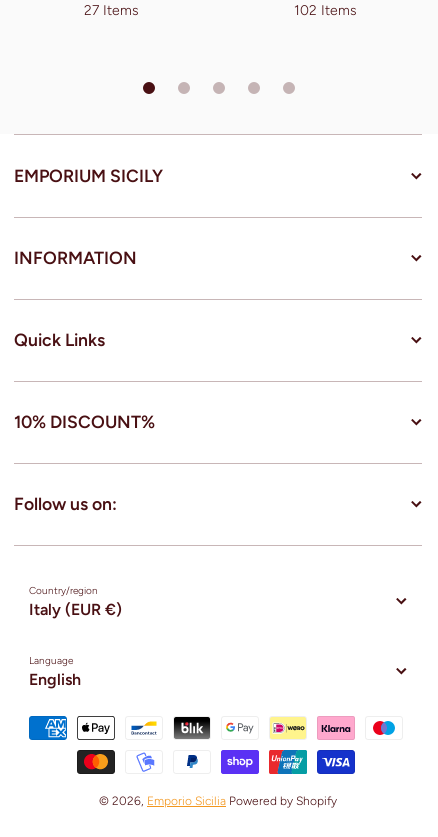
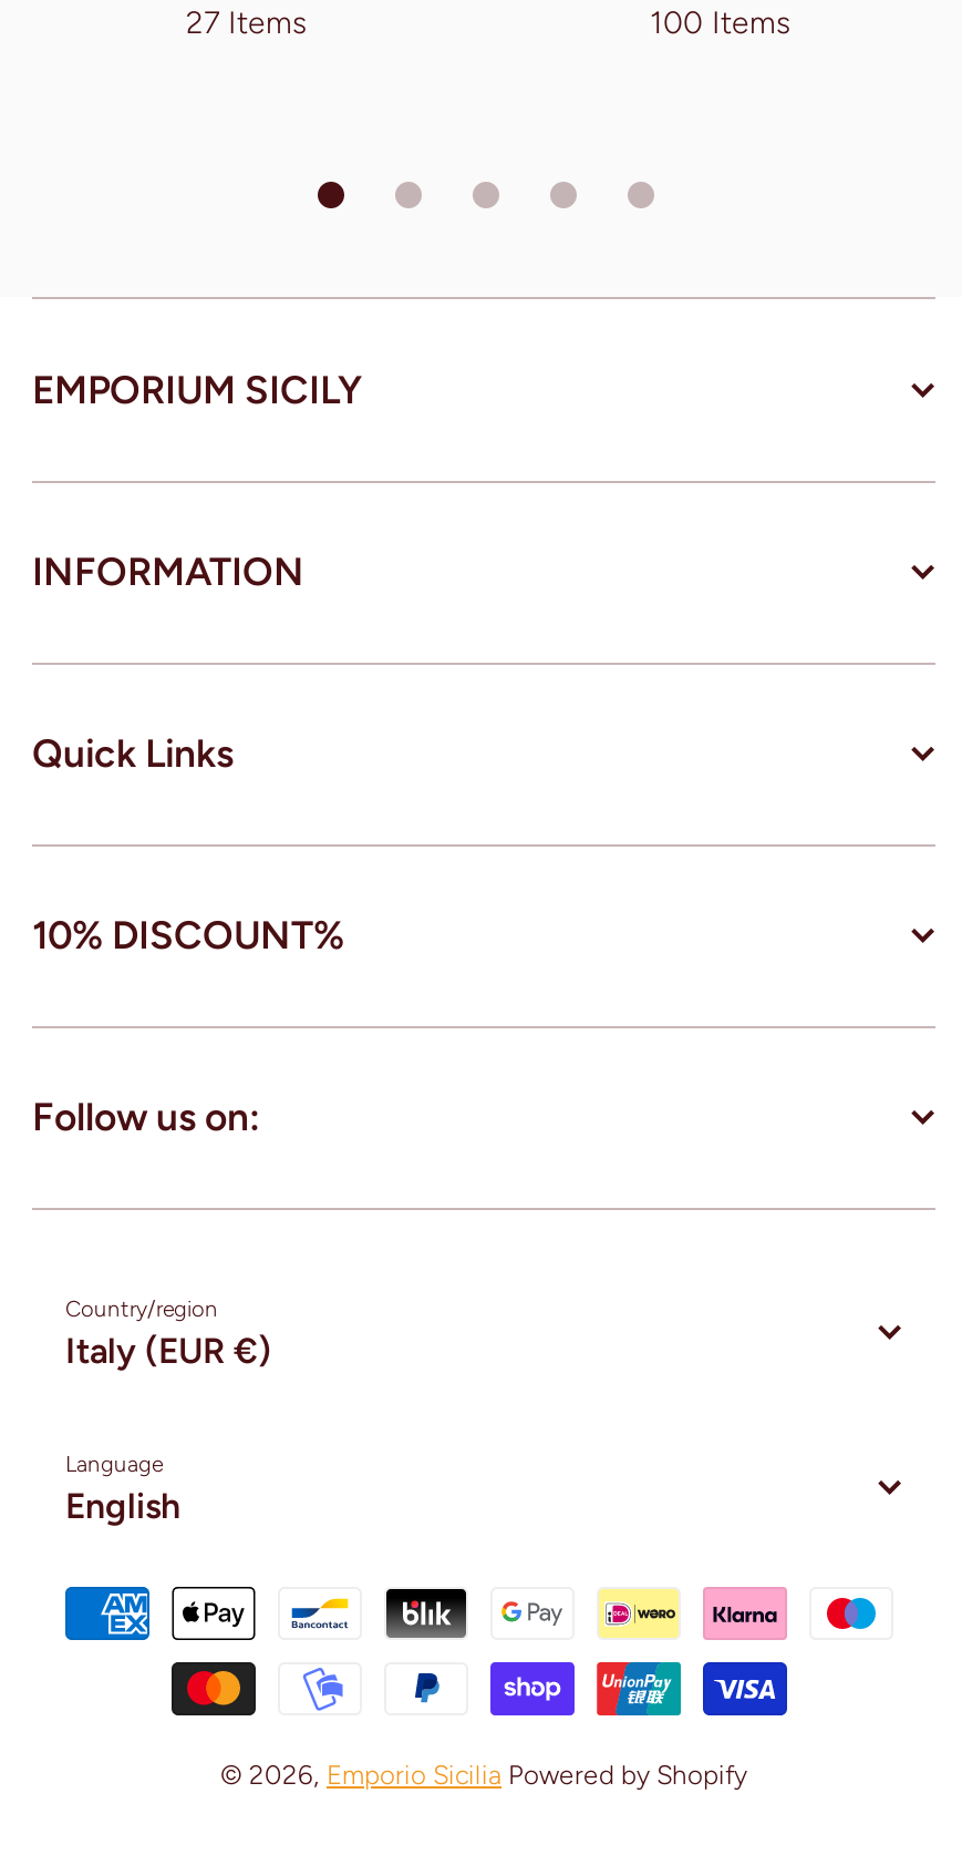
- 102 Items
+ 100 Items
